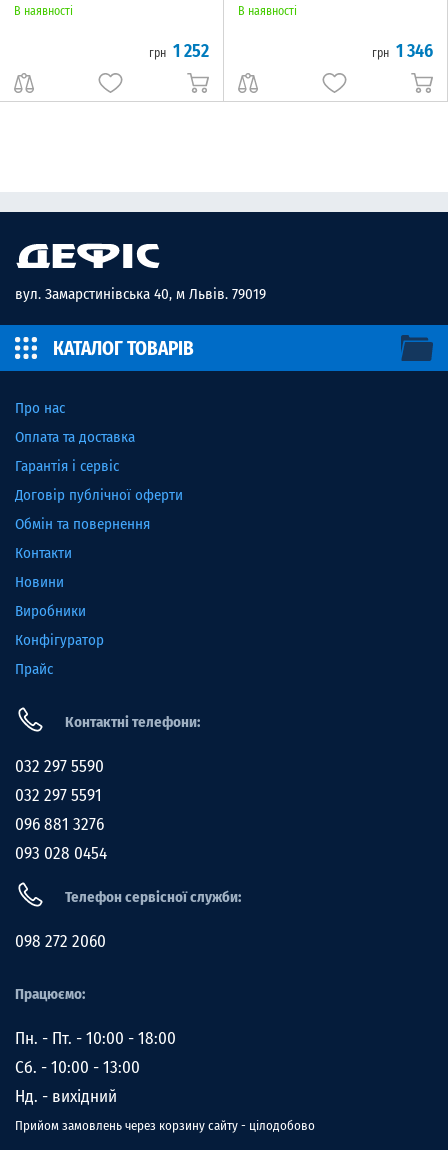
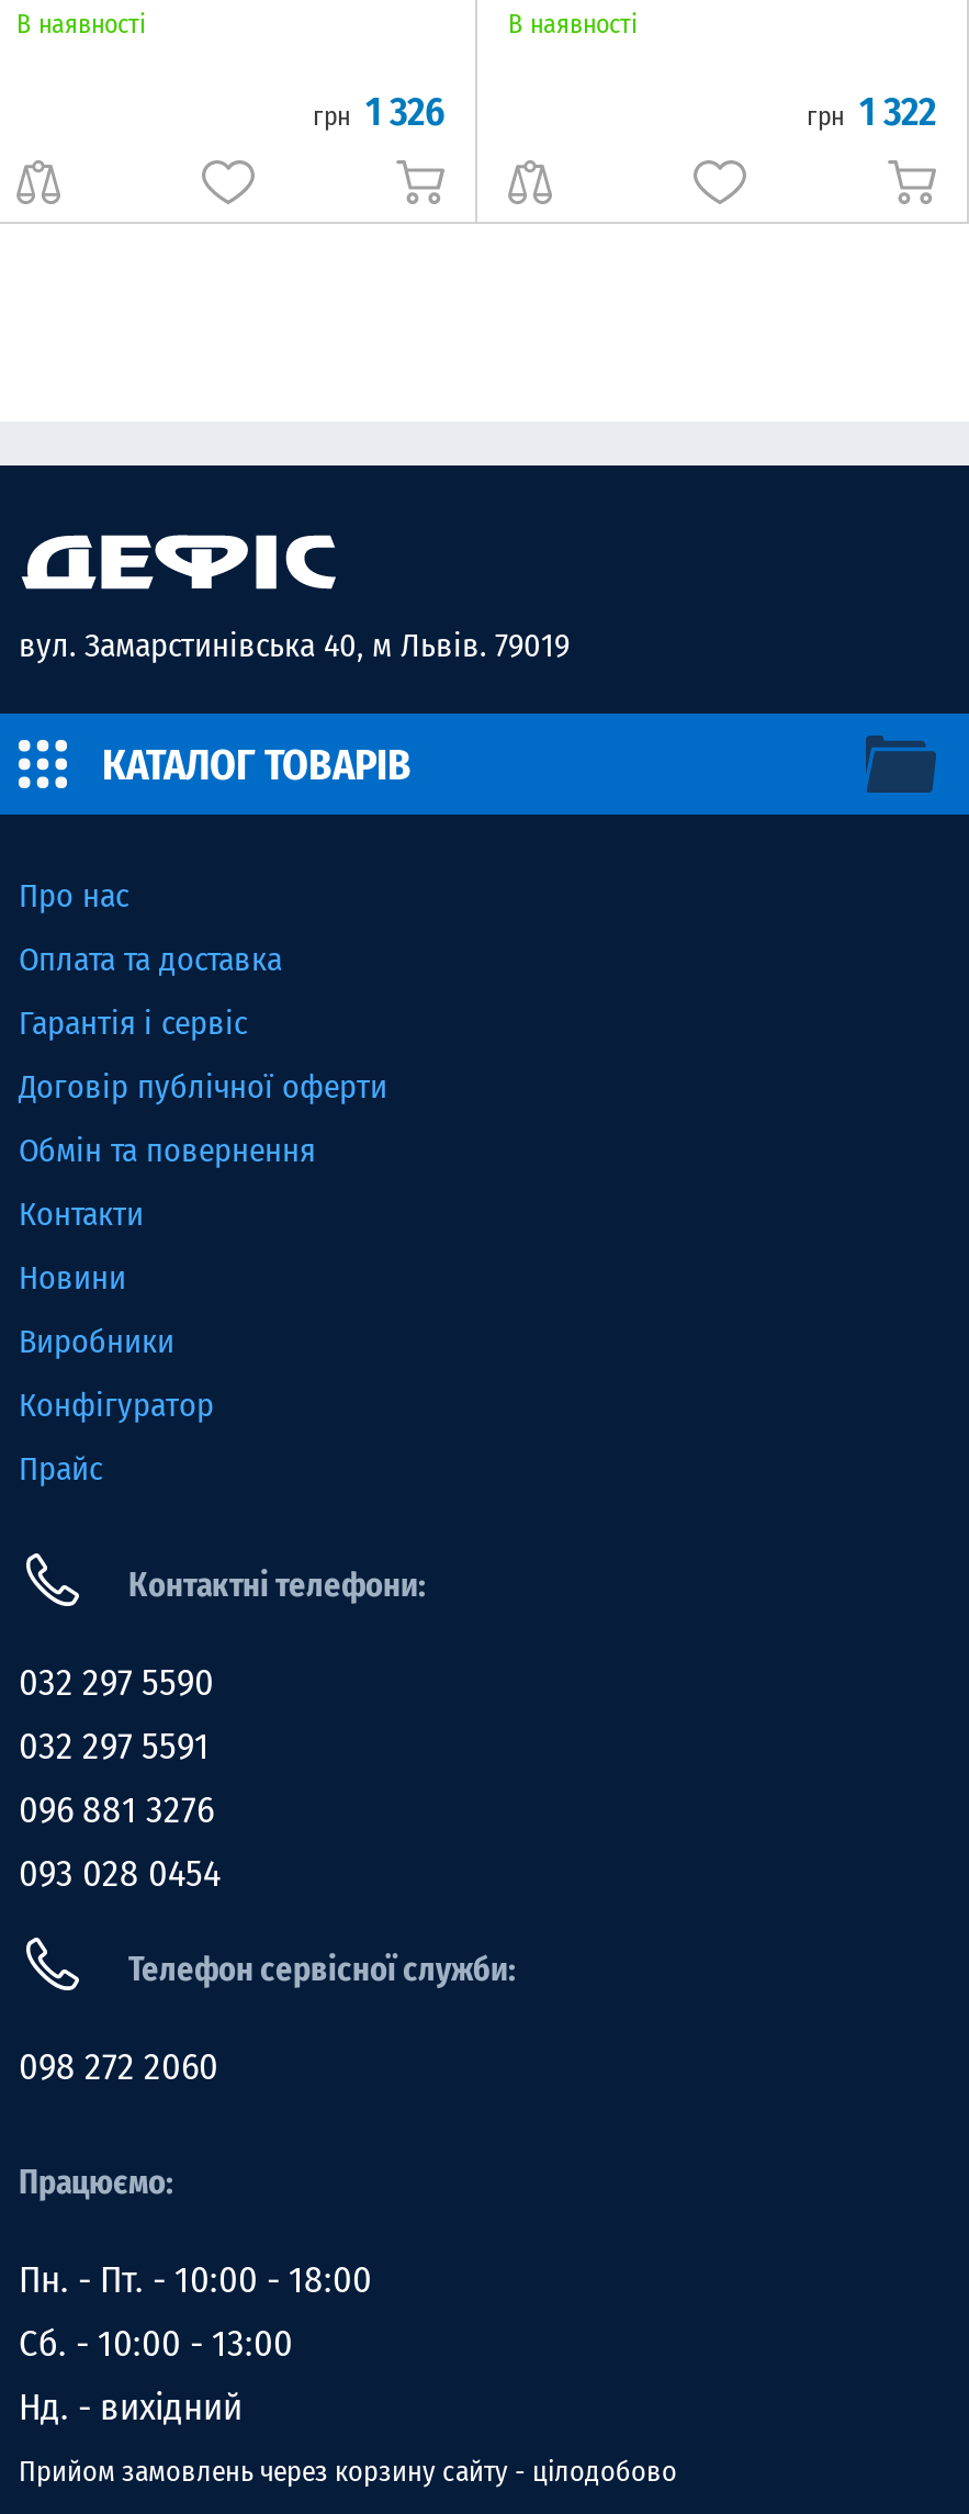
- грн 1 252
+ грн 1 326

- грн 1 346
+ грн 1 322
